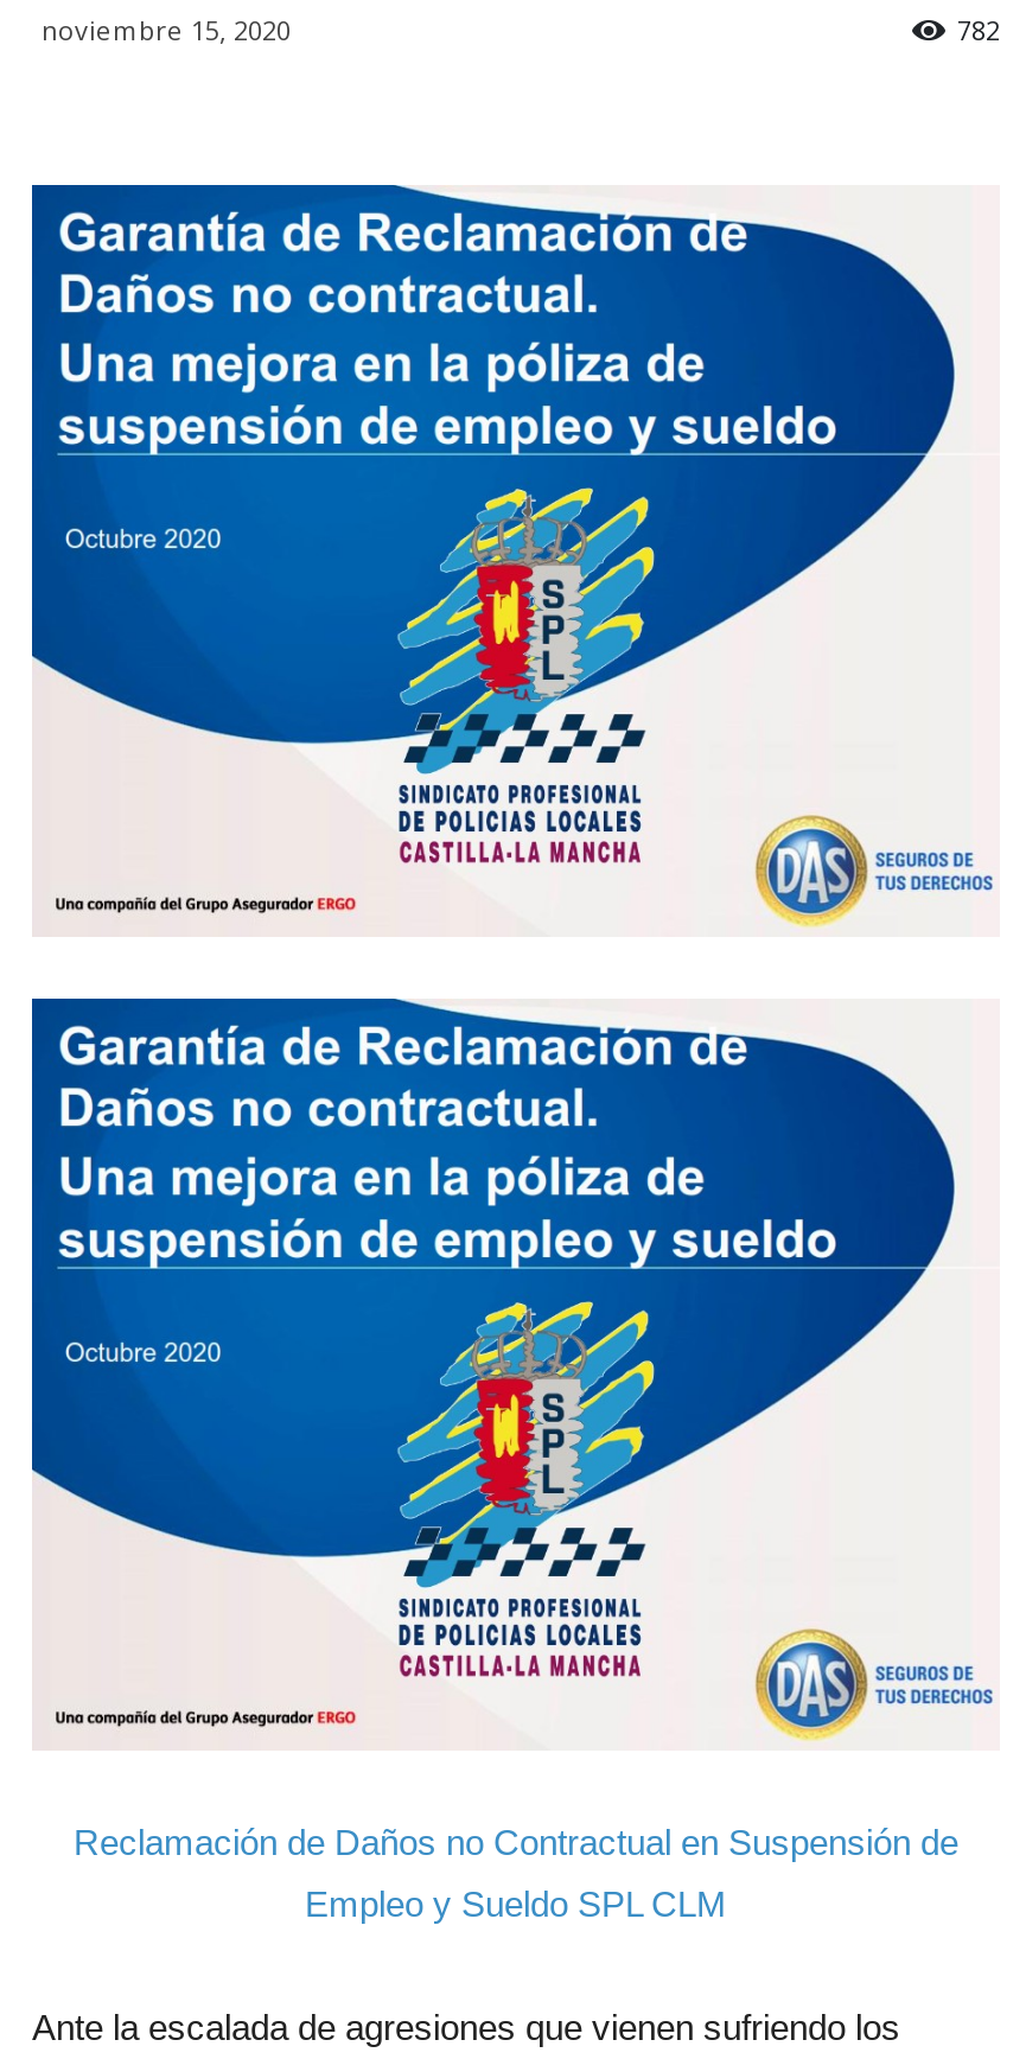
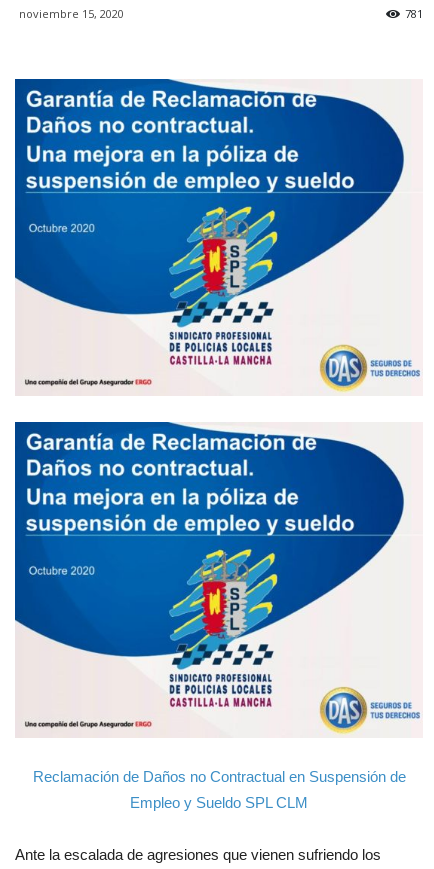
- 782
+ 781
